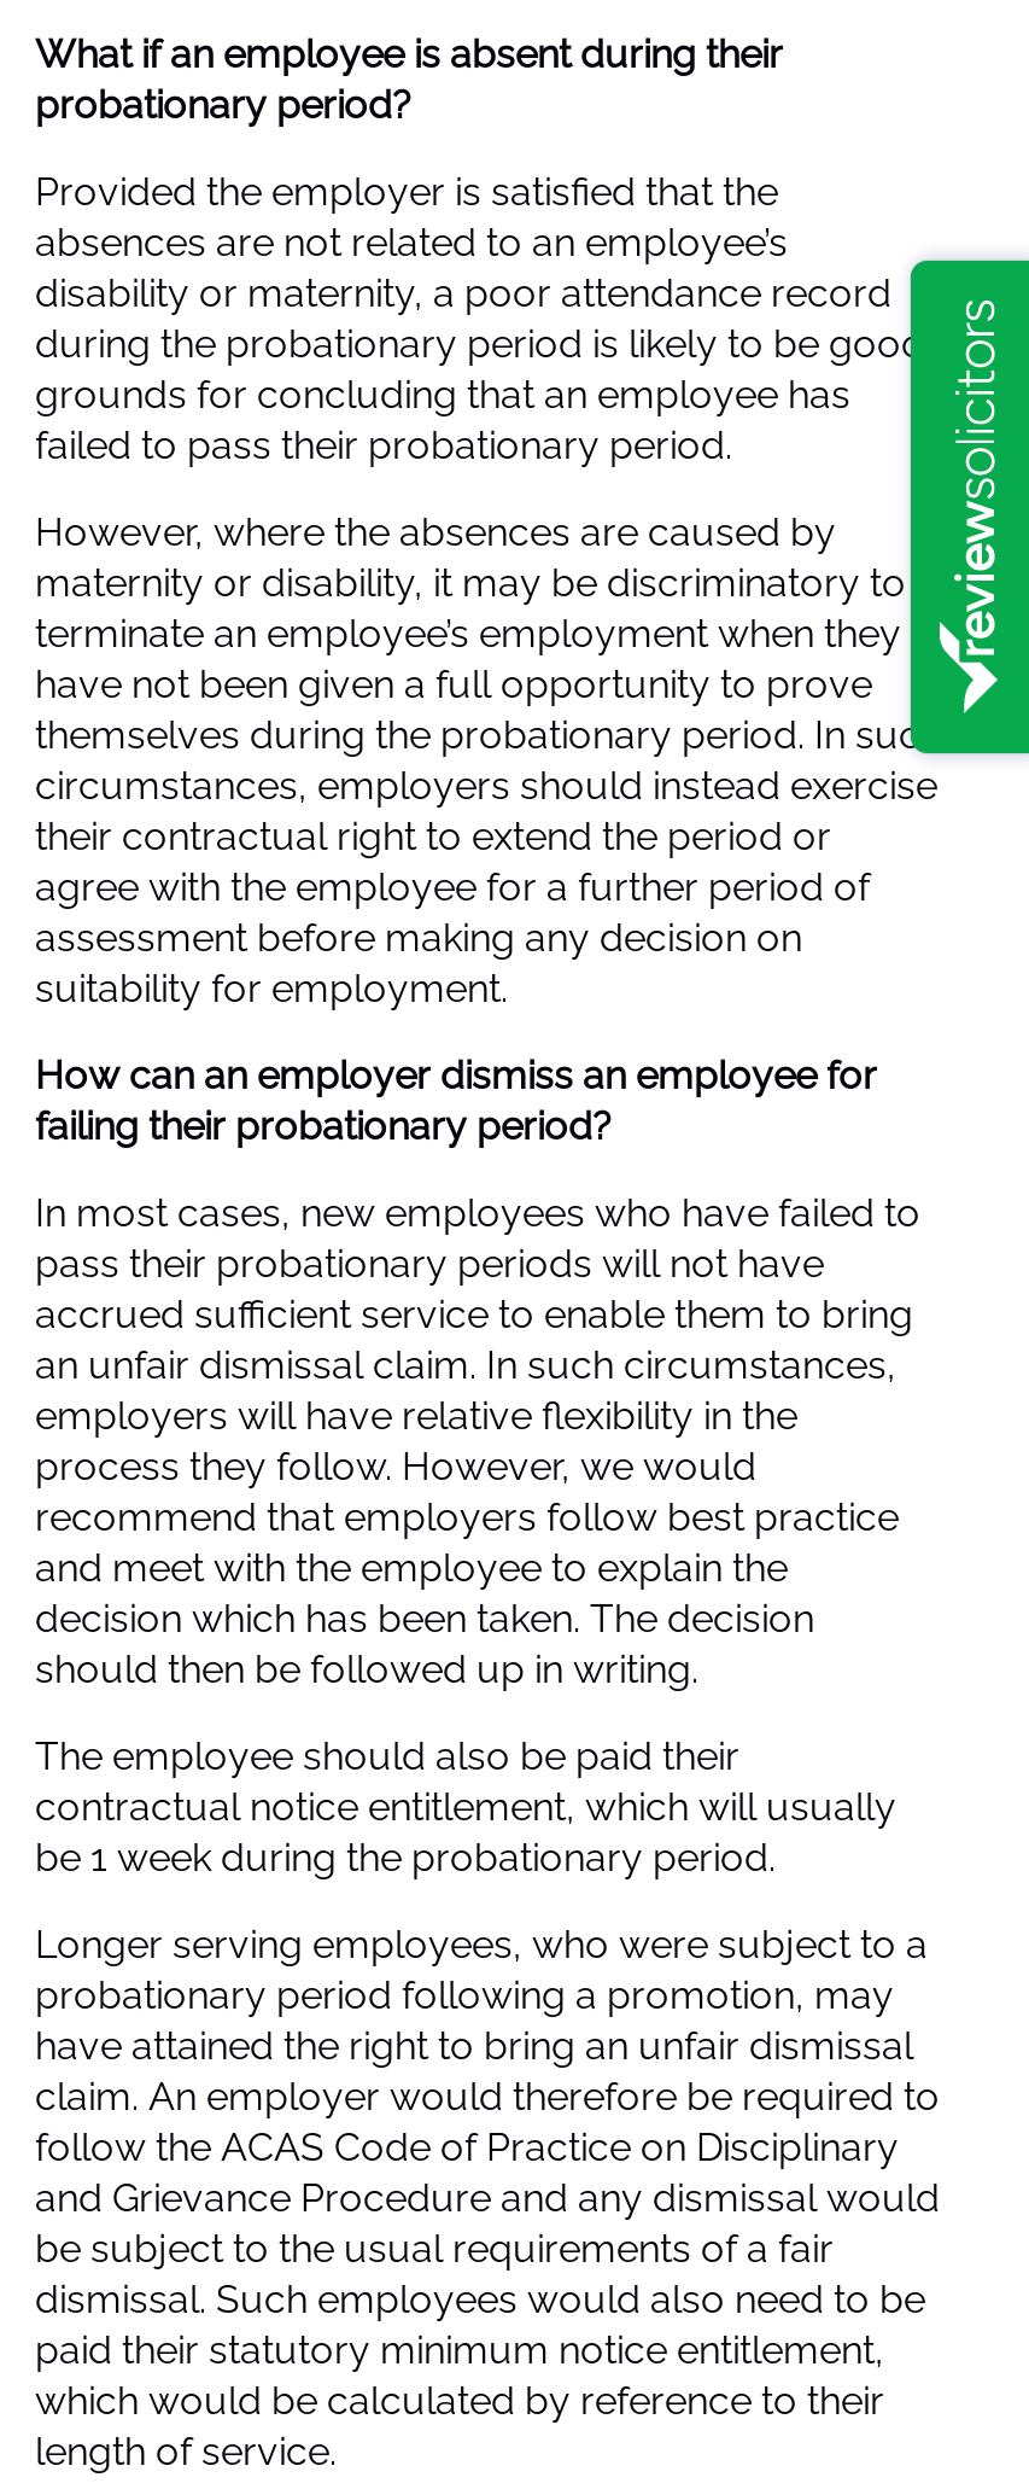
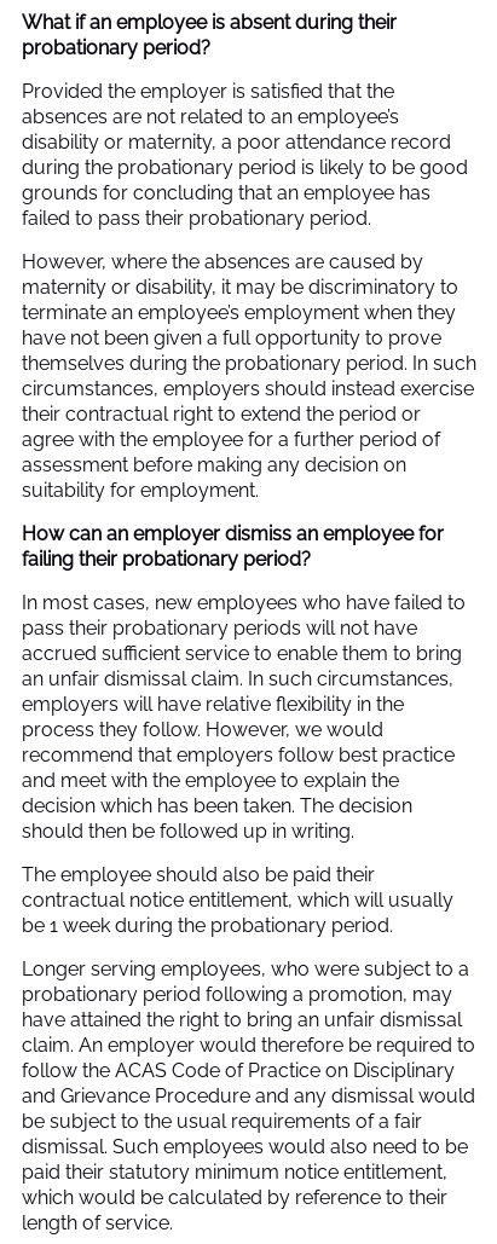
- [image]
